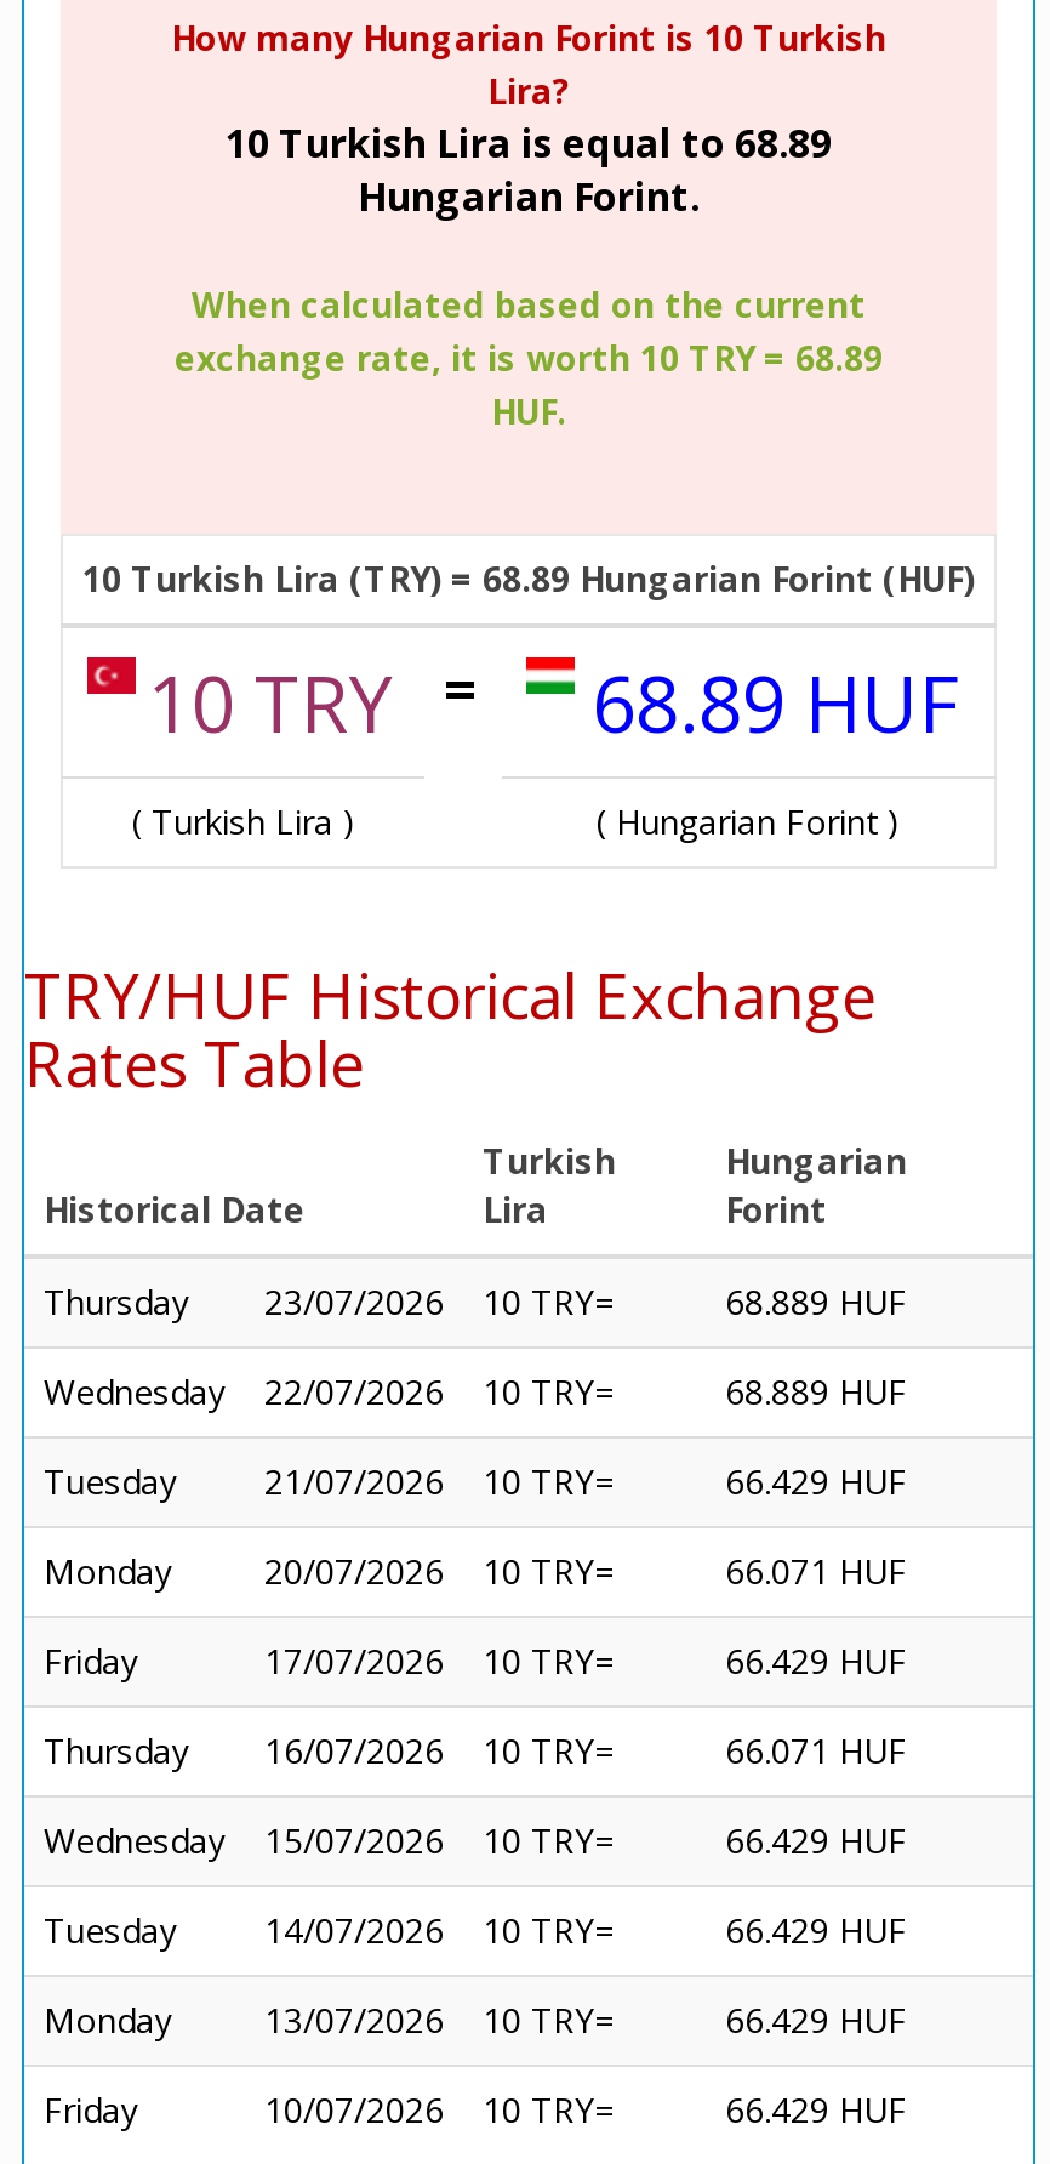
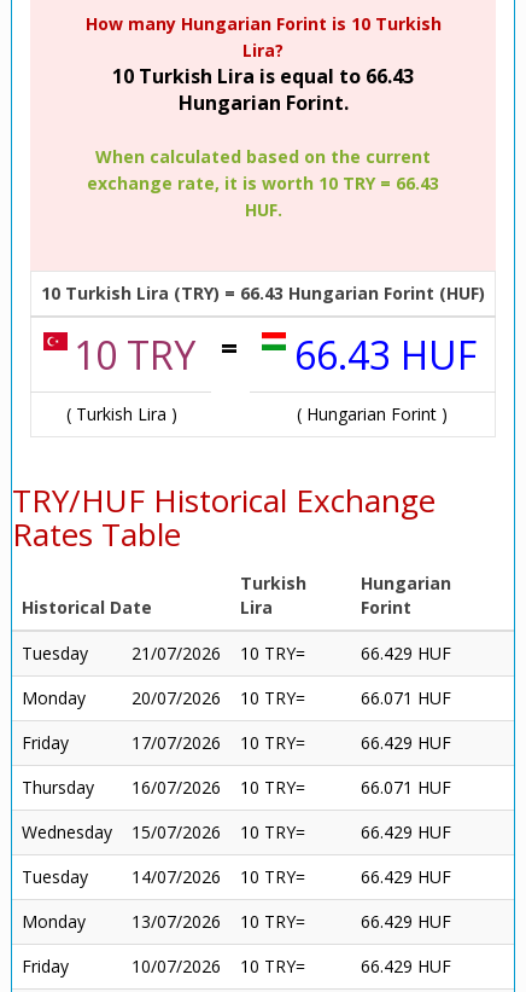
- 10 Turkish Lira is equal to 68.89
+ 10 Turkish Lira is equal to 66.43

- exchange rate, it is worth 10 TRY = 68.89
+ exchange rate, it is worth 10 TRY = 66.43

- 10 Turkish Lira (TRY) = 68.89 Hungarian Forint (HUF)
+ 10 Turkish Lira (TRY) = 66.43 Hungarian Forint (HUF)

- 68.89 HUF
+ 66.43 HUF

- Thursday
- 23/07/2026
- 10 TRY=
- 68.889 HUF
- Wednesday
- 22/07/2026
- 10 TRY=
- 68.889 HUF
